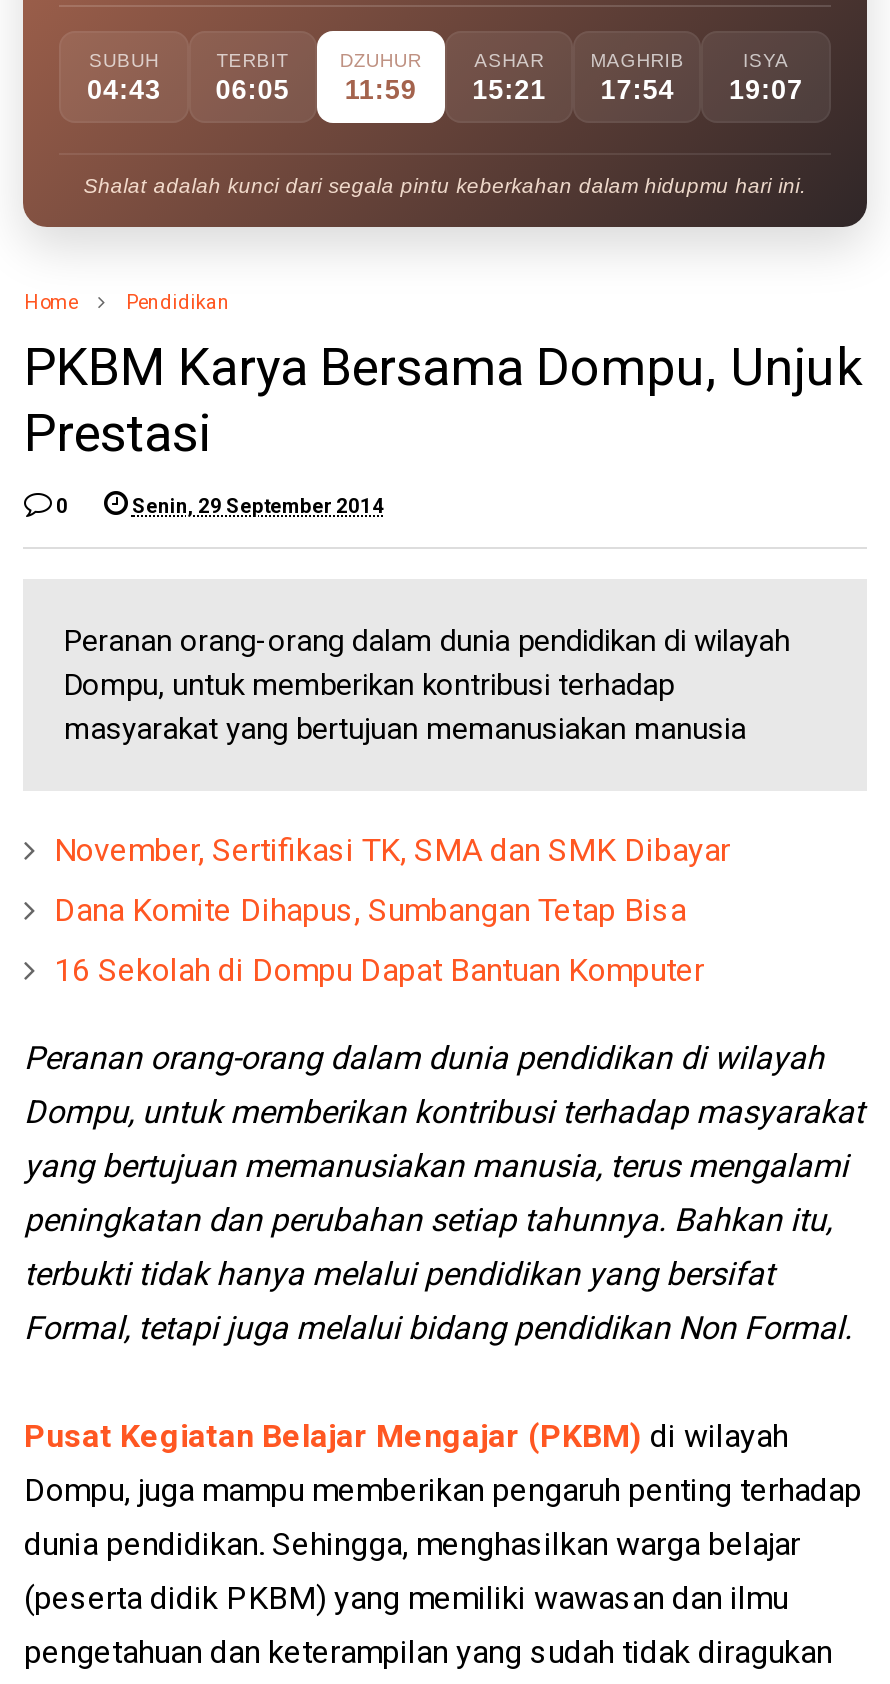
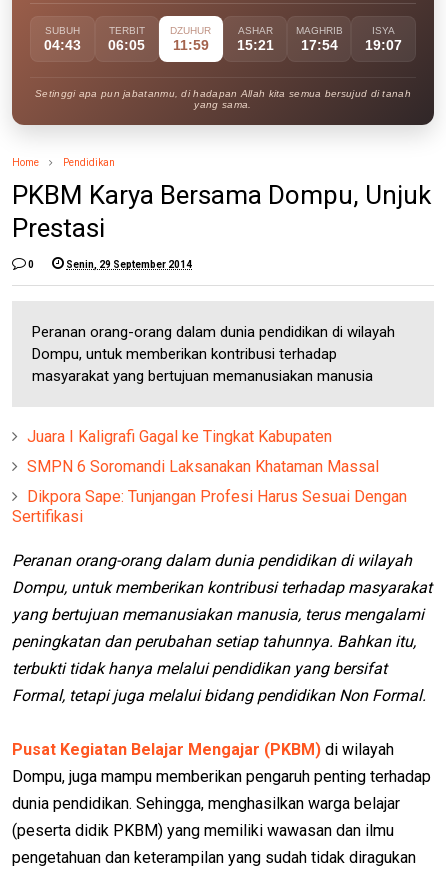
- Shalat adalah kunci dari segala pintu keberkahan dalam hidupmu hari ini.
+ Setinggi apa pun jabatanmu, di hadapan Allah kita semua bersujud di tanah
+ yang sama.

- November, Sertifikasi TK, SMA dan SMK Dibayar
+ Juara I Kaligrafi Gagal ke Tingkat Kabupaten

- Dana Komite Dihapus, Sumbangan Tetap Bisa
+ SMPN 6 Soromandi Laksanakan Khataman Massal

- 16 Sekolah di Dompu Dapat Bantuan Komputer
+ Dikpora Sape: Tunjangan Profesi Harus Sesuai Dengan
+ Sertifikasi
